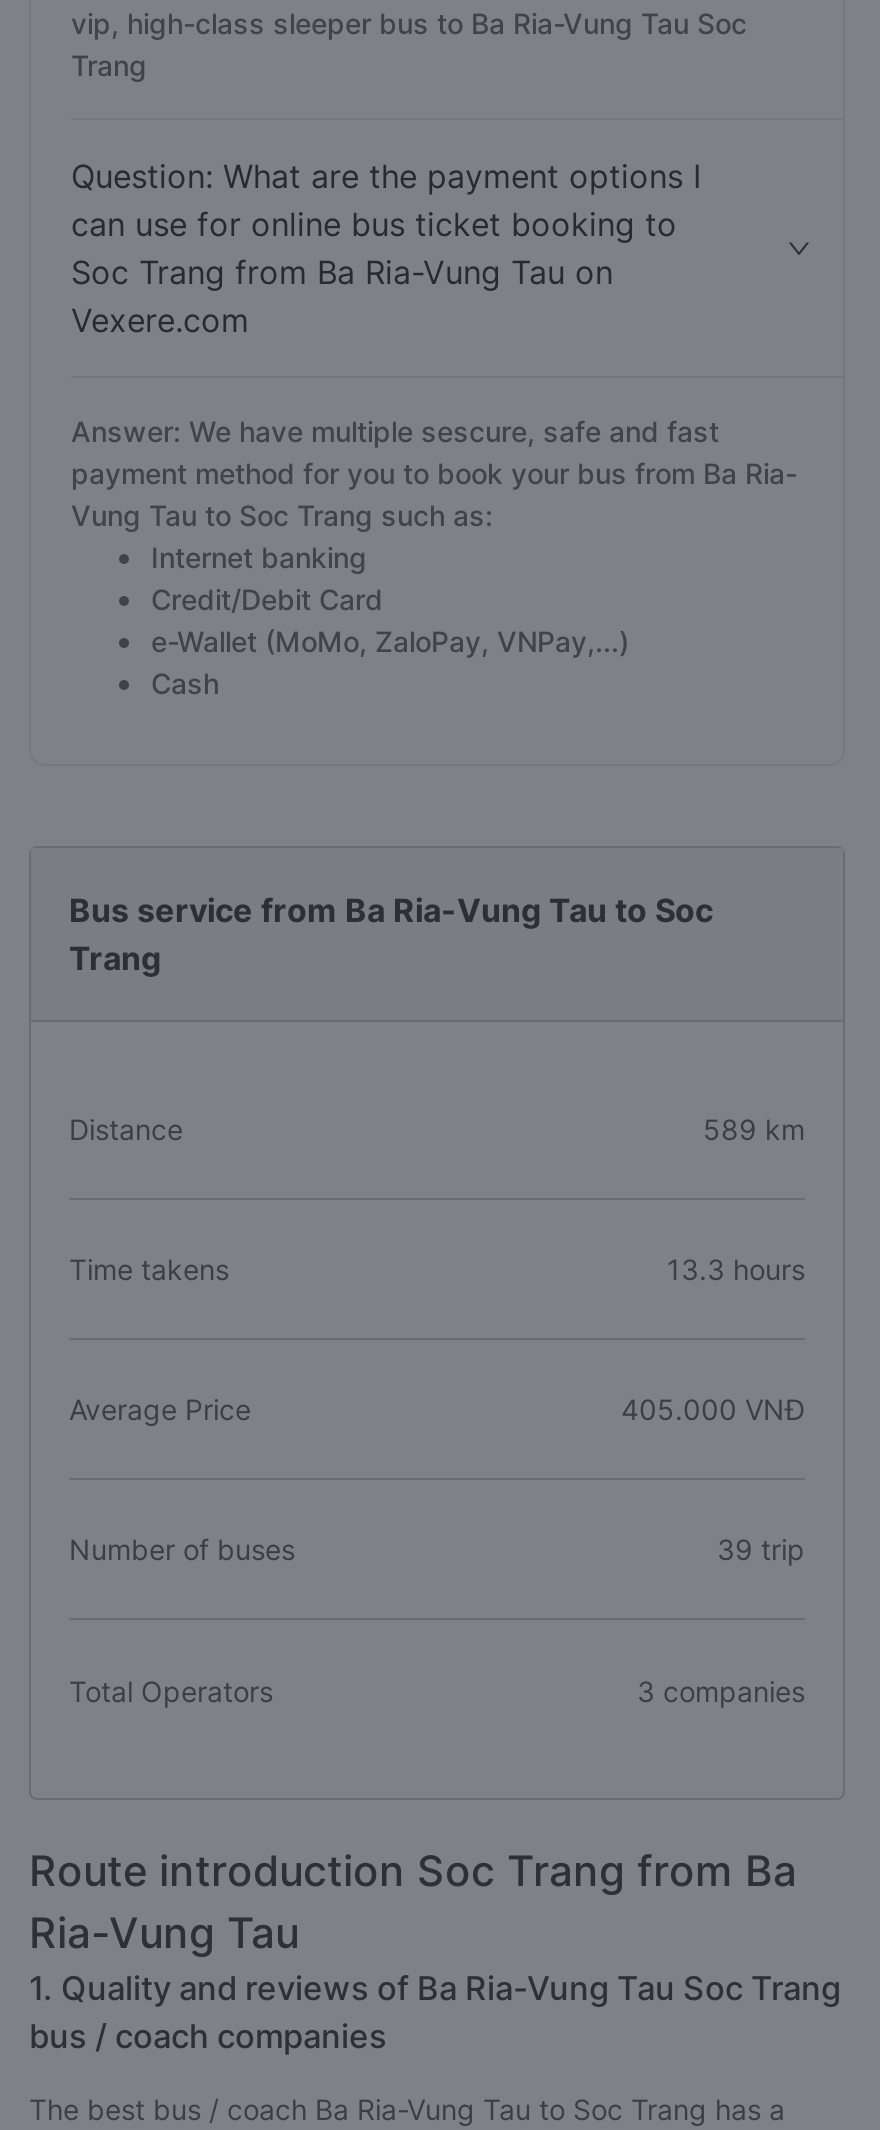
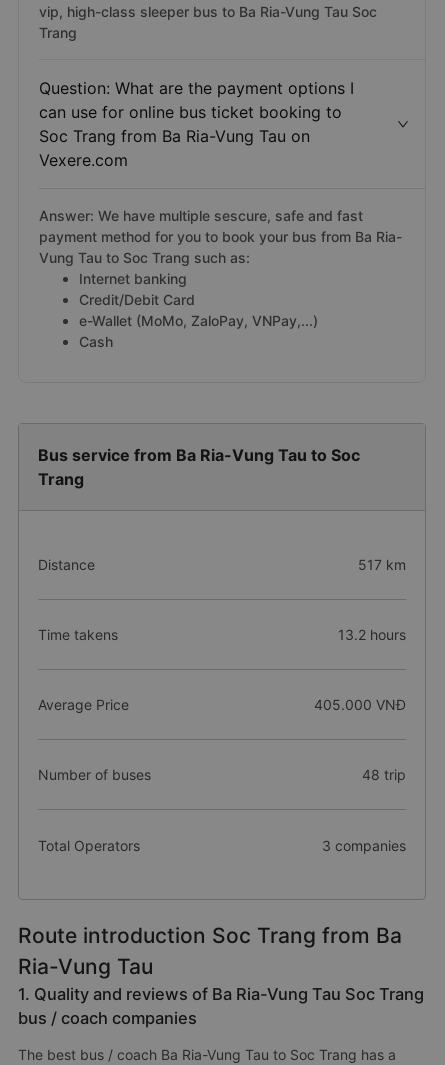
- 589 km
+ 517 km

- 13.3 hours
+ 13.2 hours

- 39 trip
+ 48 trip
